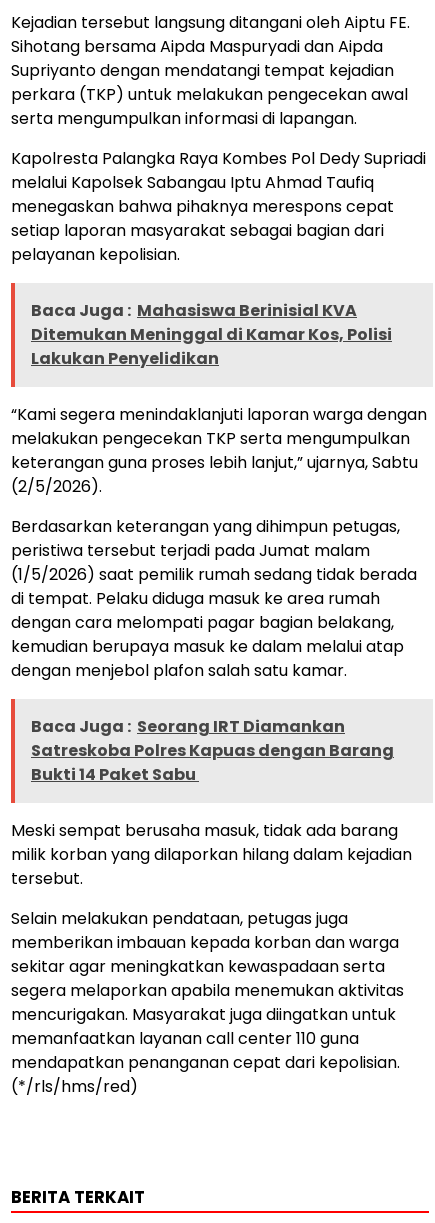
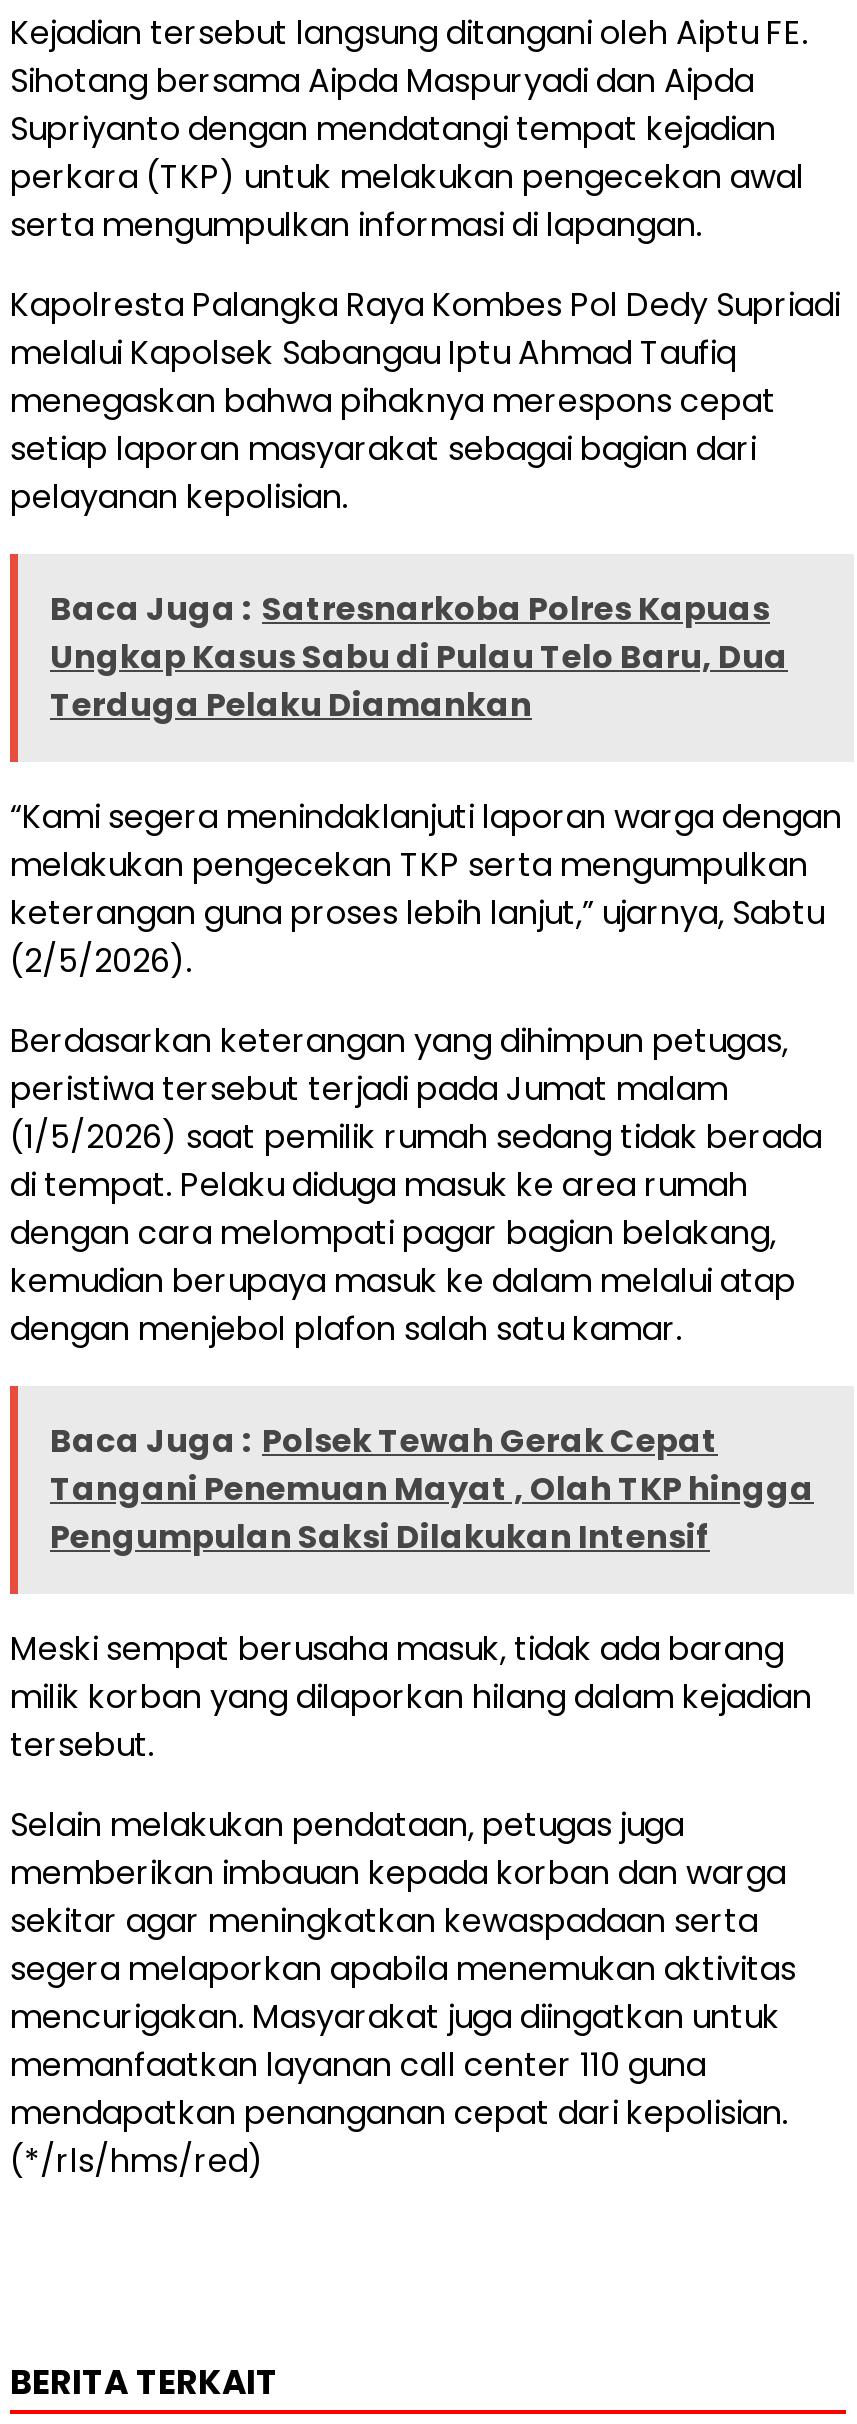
- Baca Juga : Mahasiswa Berinisial KVA
- Ditemukan Meninggal di Kamar Kos, Polisi
- Lakukan Penyelidikan
+ Baca Juga : Satresnarkoba Polres Kapuas
+ Ungkap Kasus Sabu di Pulau Telo Baru, Dua
+ Terduga Pelaku Diamankan

- Baca Juga : Seorang IRT Diamankan
- Satreskoba Polres Kapuas dengan Barang
- Bukti 14 Paket Sabu
+ Baca Juga : Polsek Tewah Gerak Cepat
+ Tangani Penemuan Mayat , Olah TKP hingga
+ Pengumpulan Saksi Dilakukan Intensif
